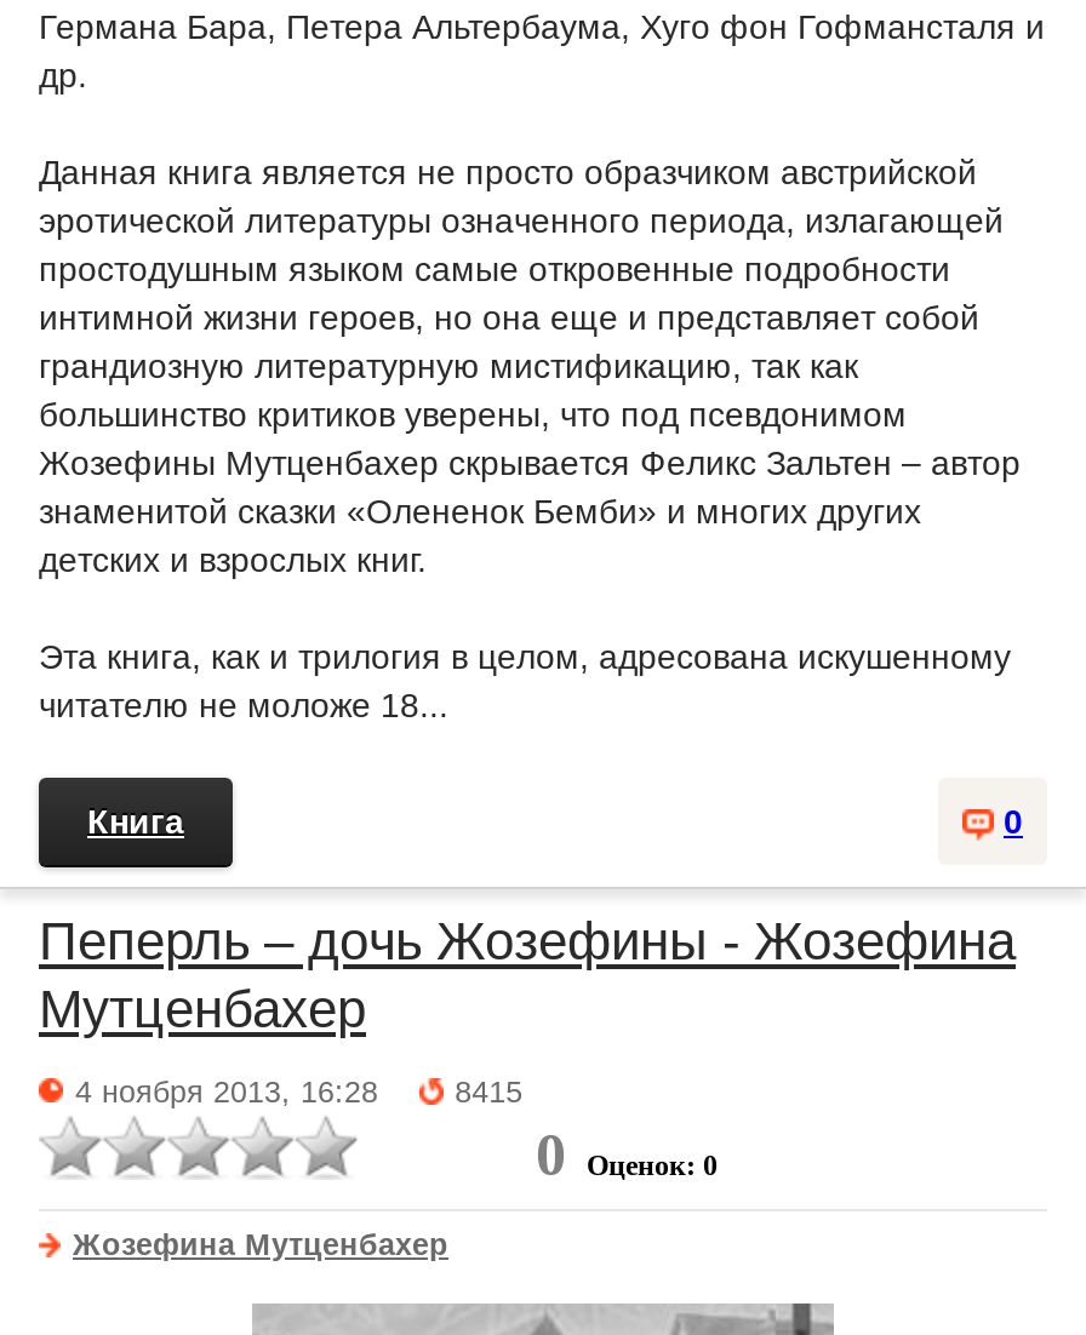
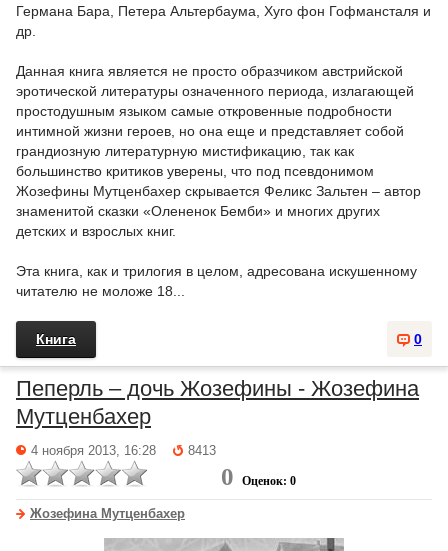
- 8415
+ 8413
